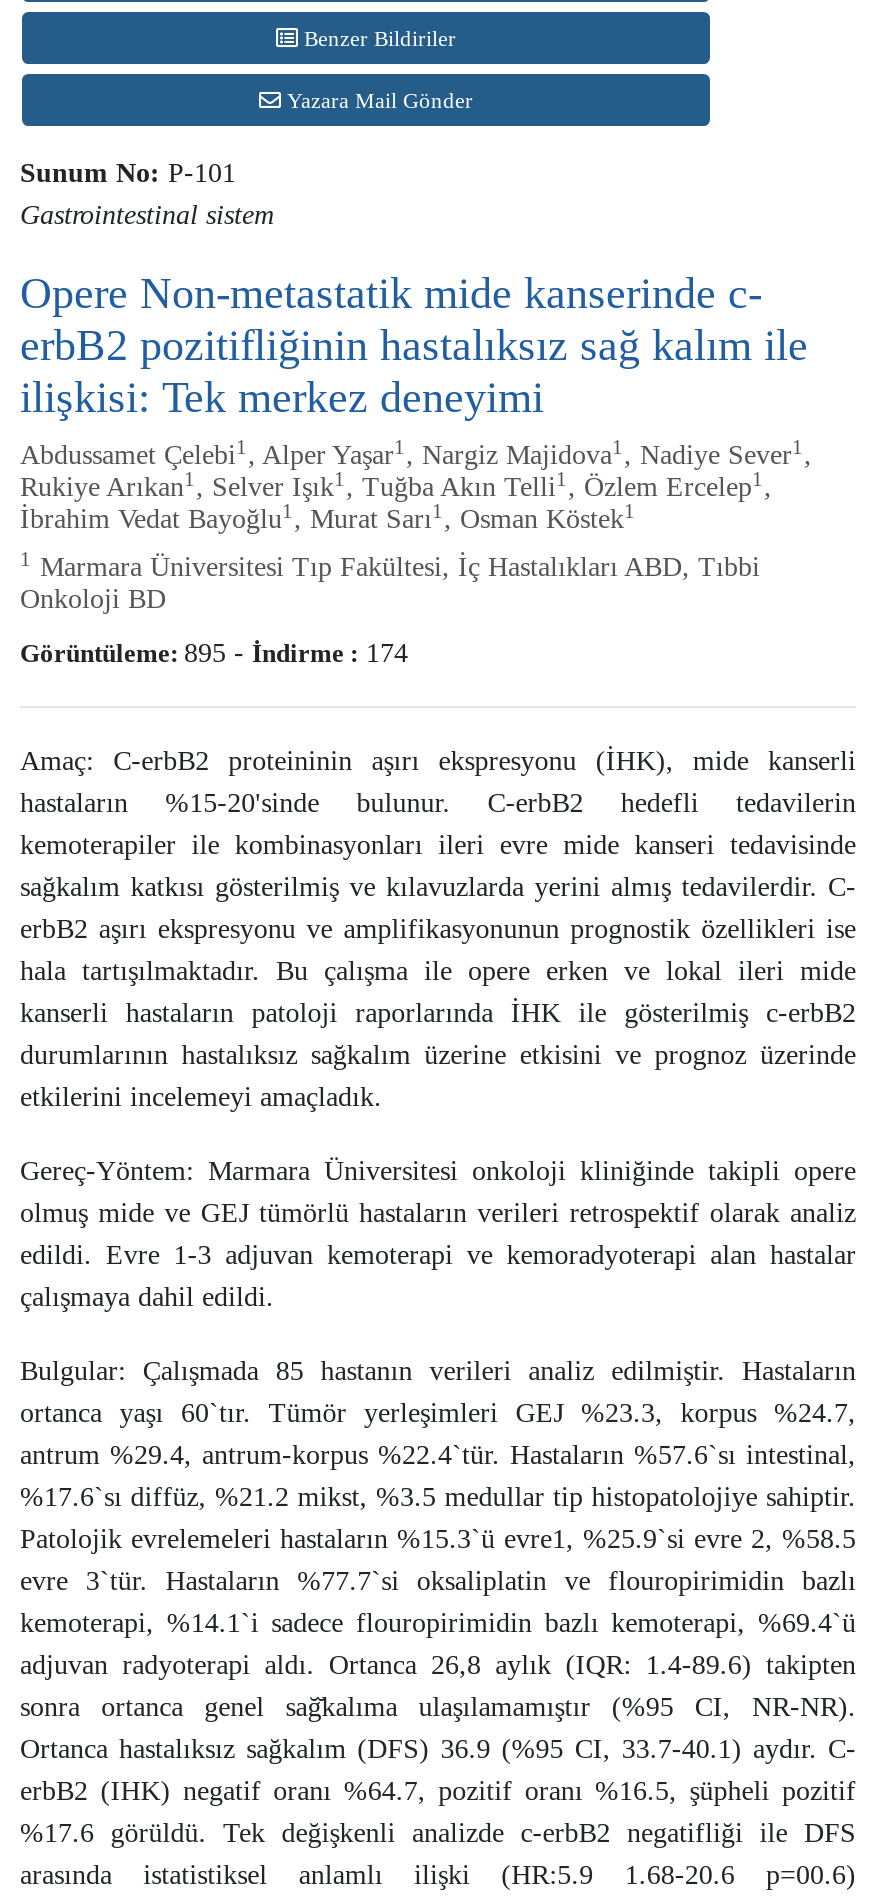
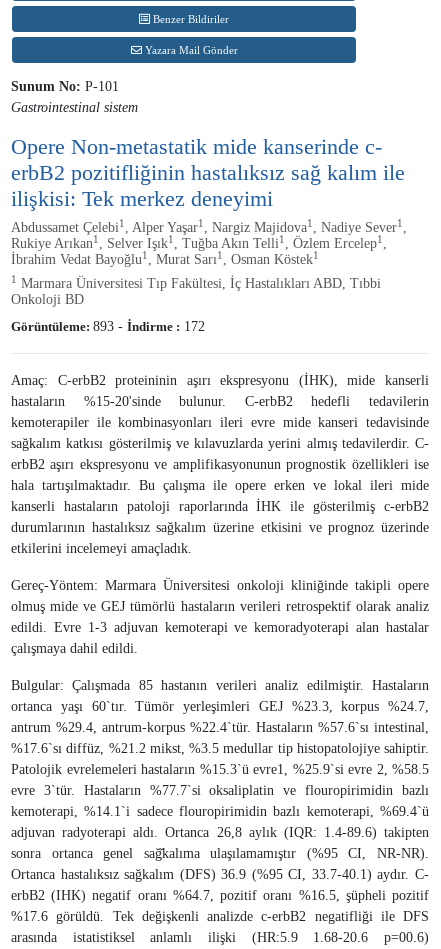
- Görüntüleme: 895 - İndirme : 174
+ Görüntüleme: 893 - İndirme : 172
